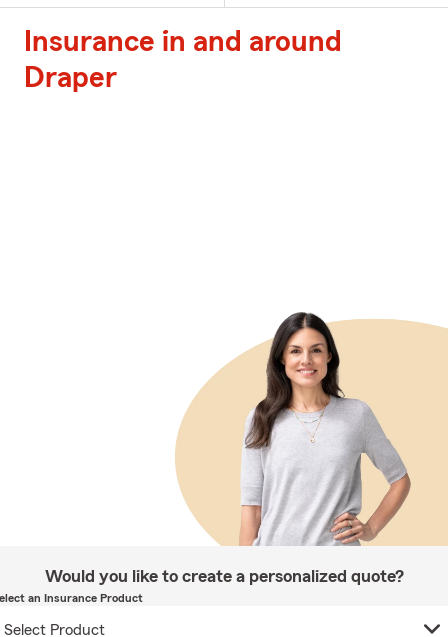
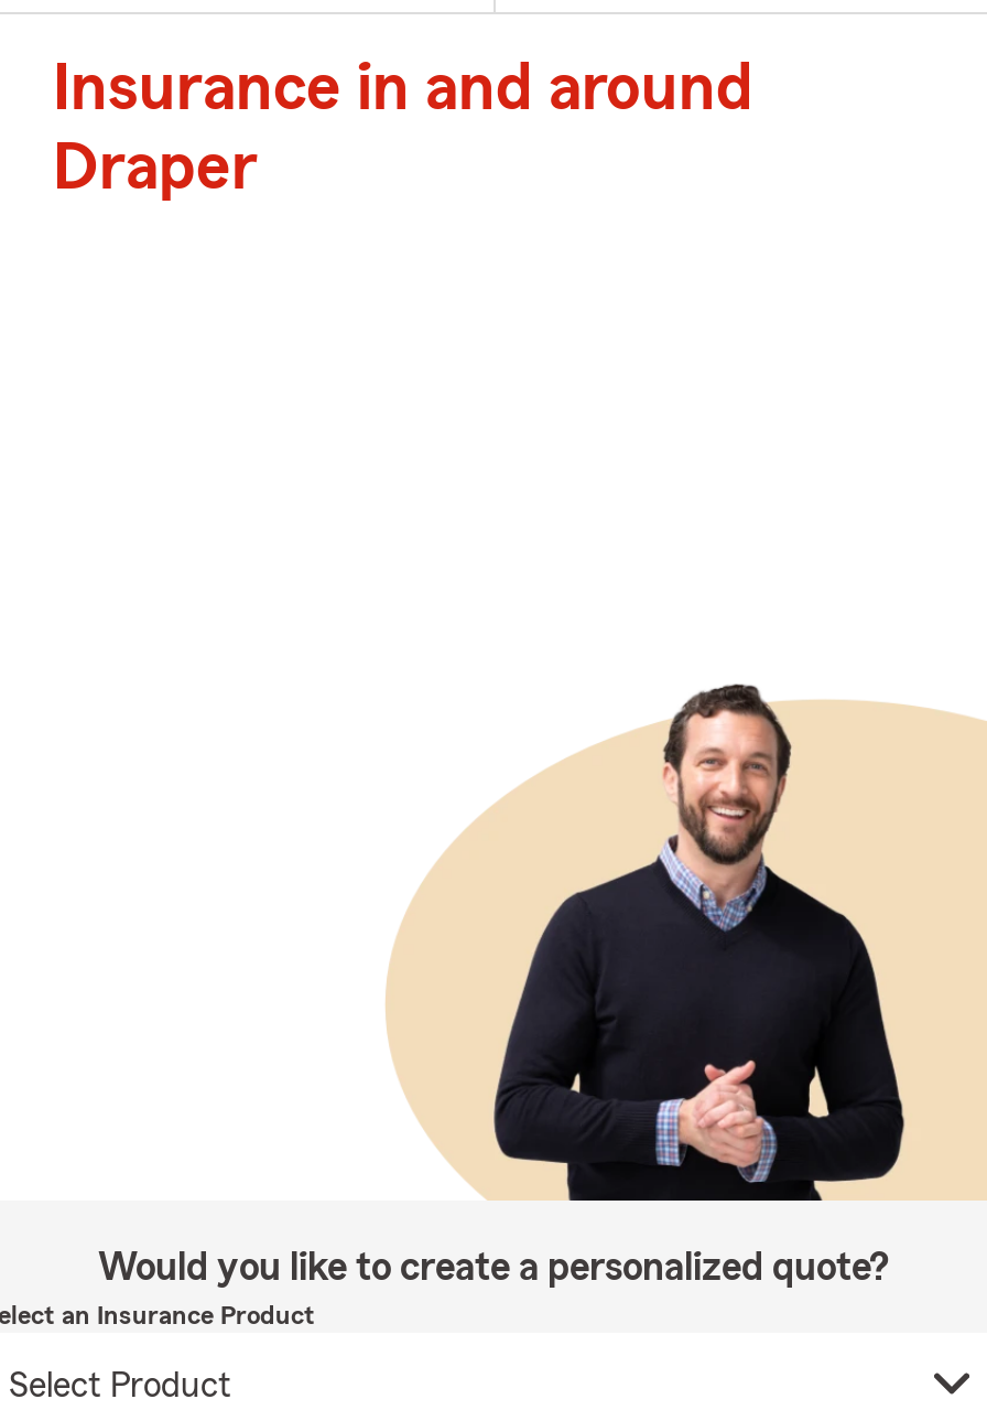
- [image]
+ [image]
